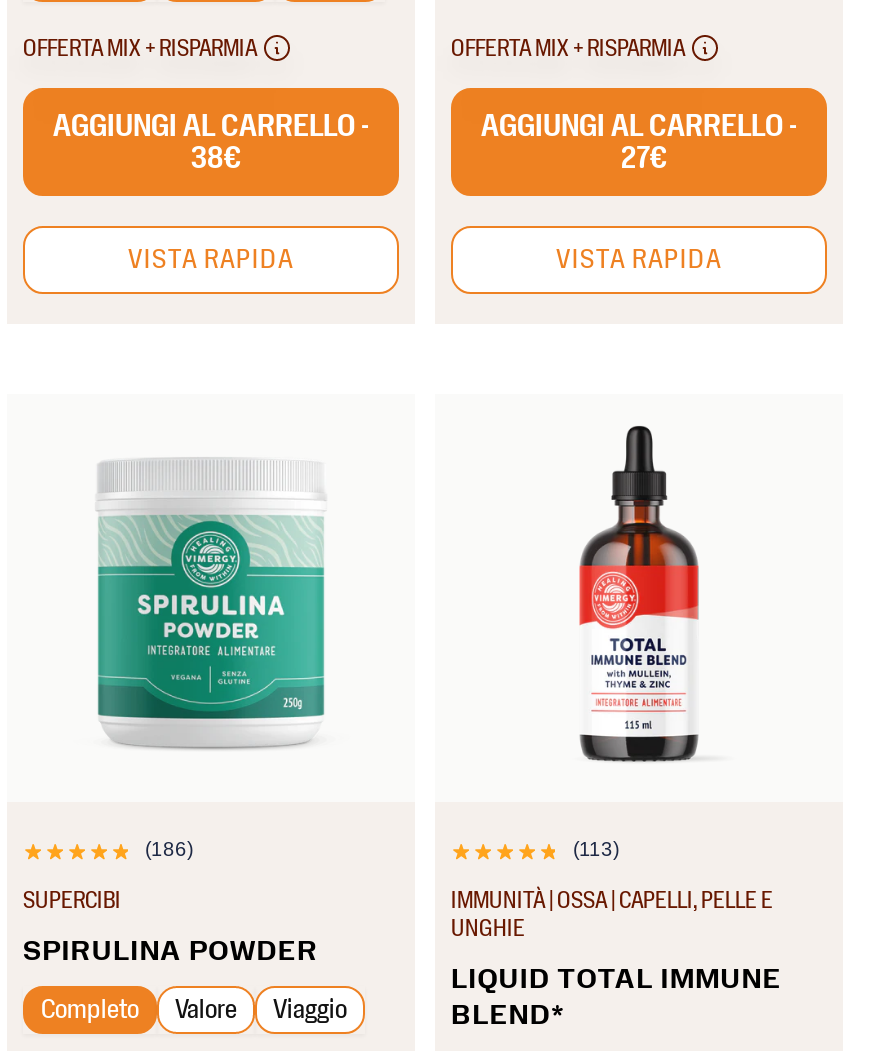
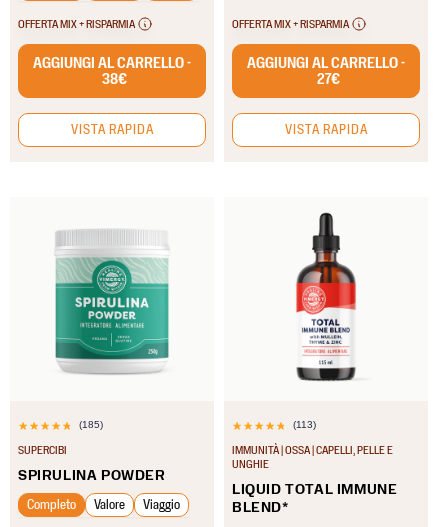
- (186)
+ (185)
